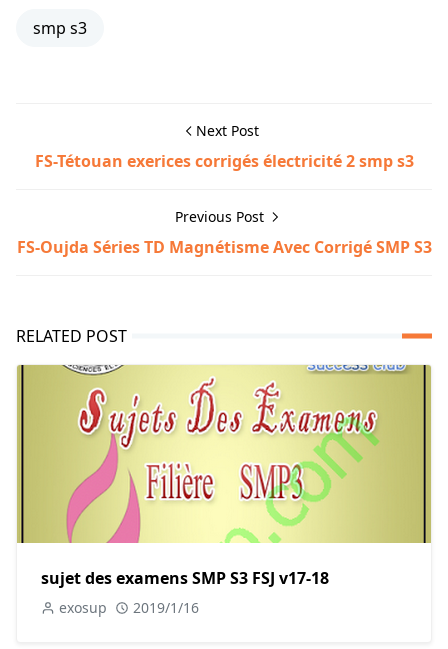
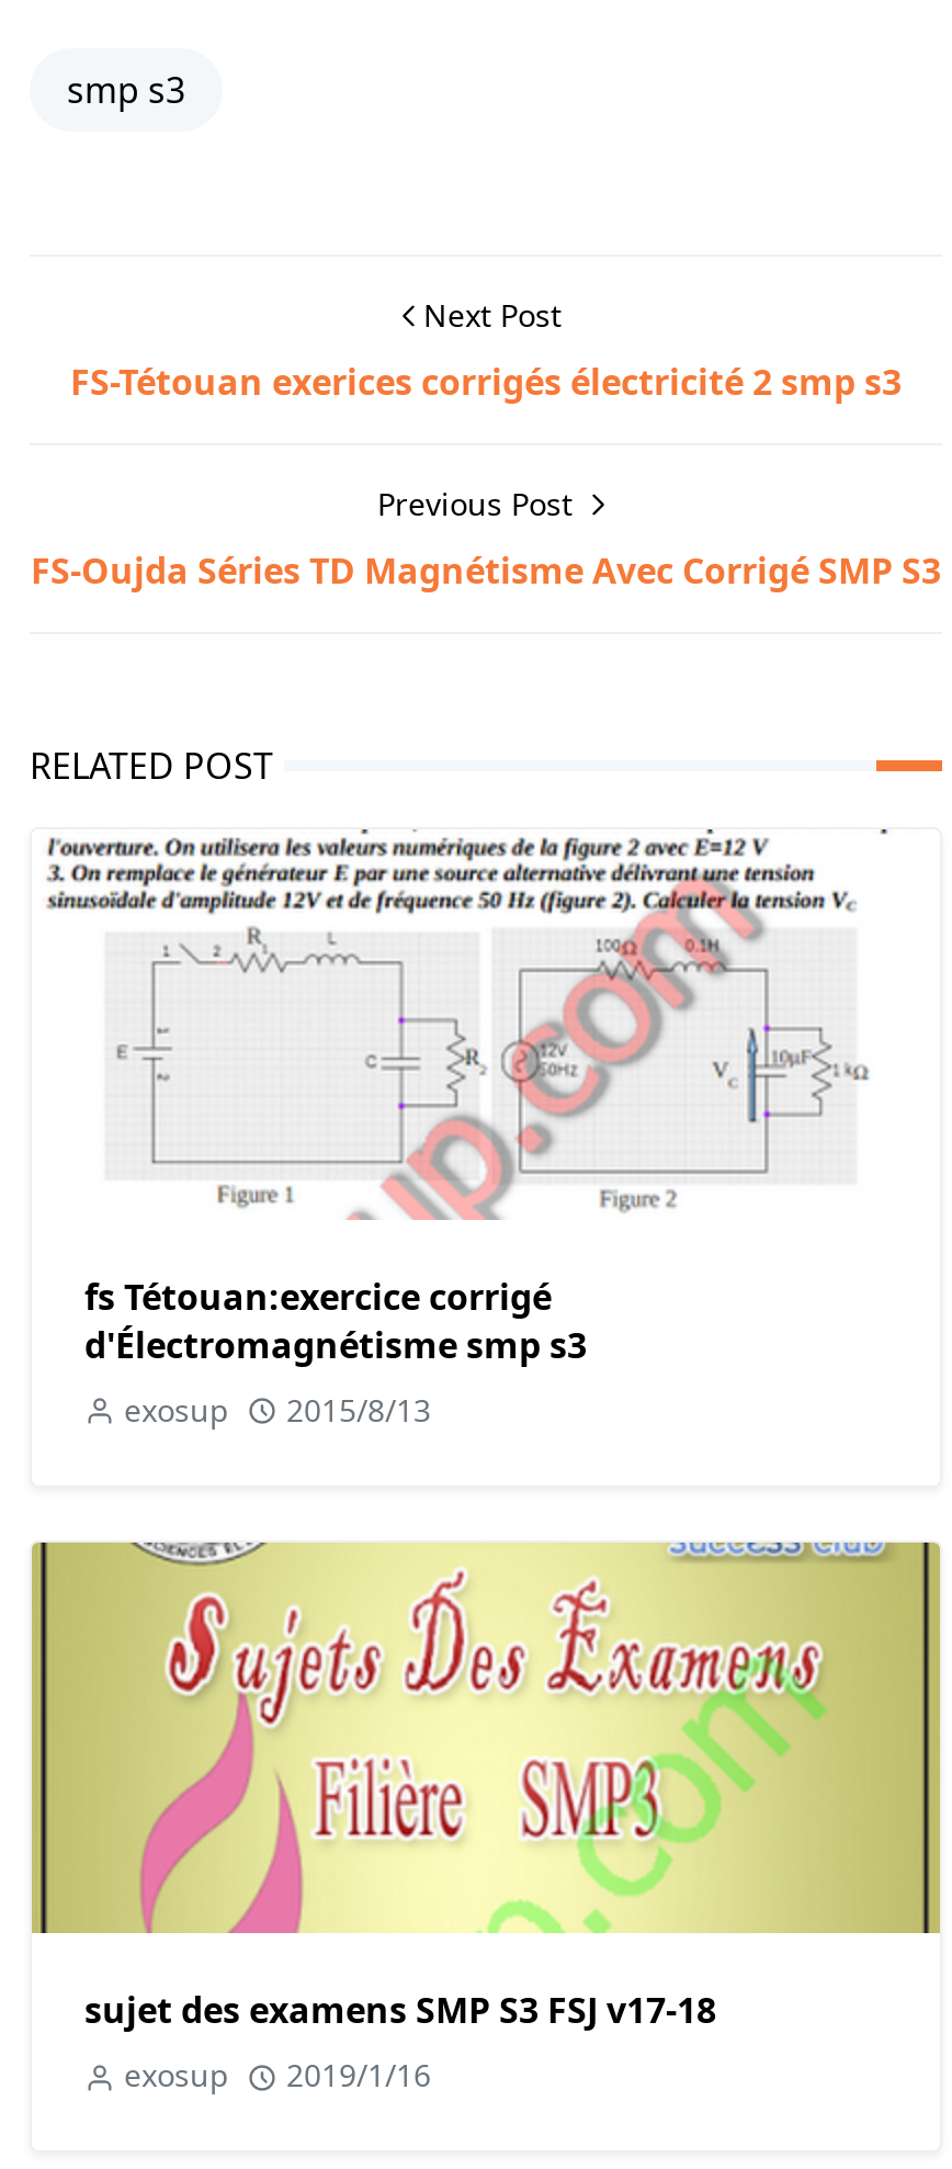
+ [image]
+ fs Tétouan:exercice corrigé
+ d'Électromagnétisme smp s3
+ exosup
+ 2015/8/13
